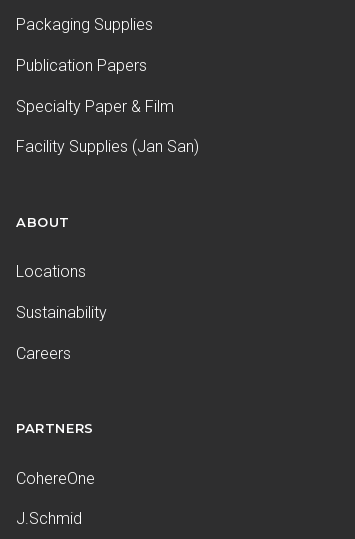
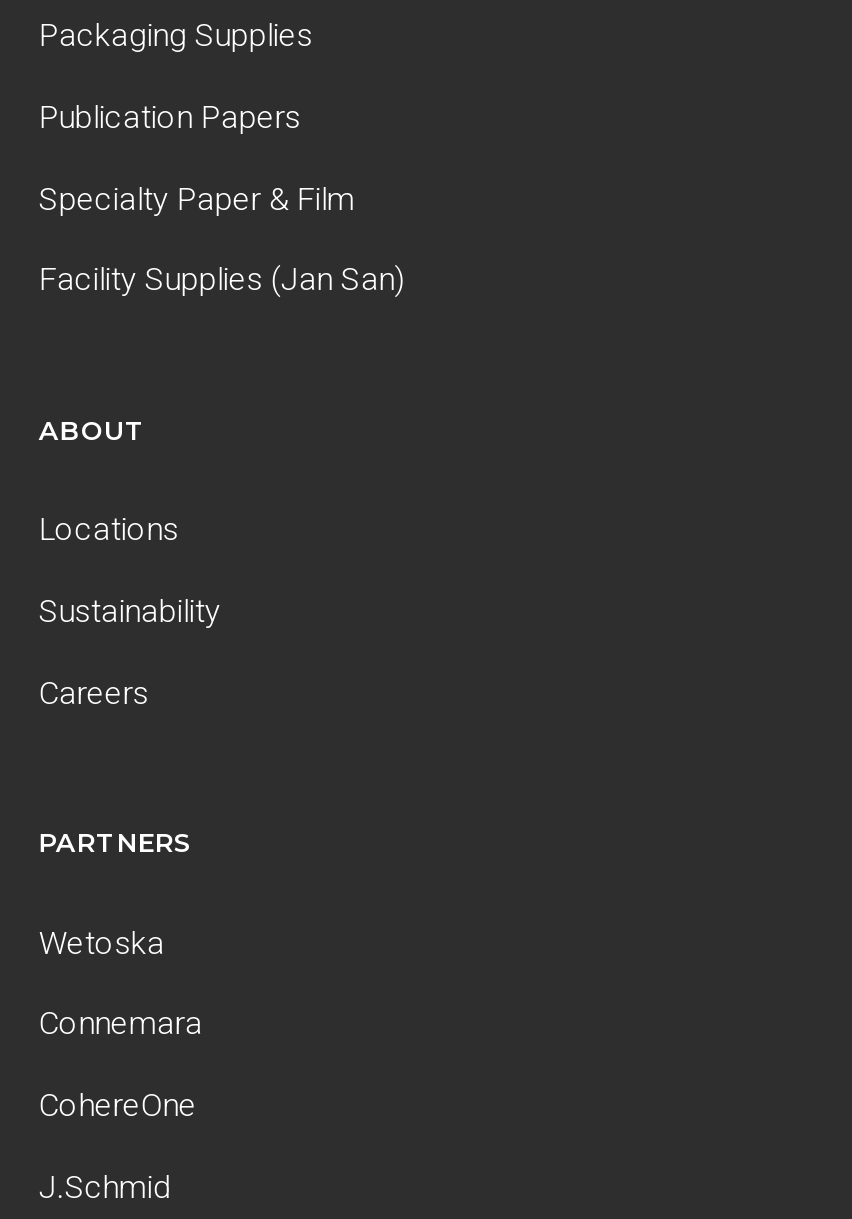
+ Wetoska
+ Connemara
